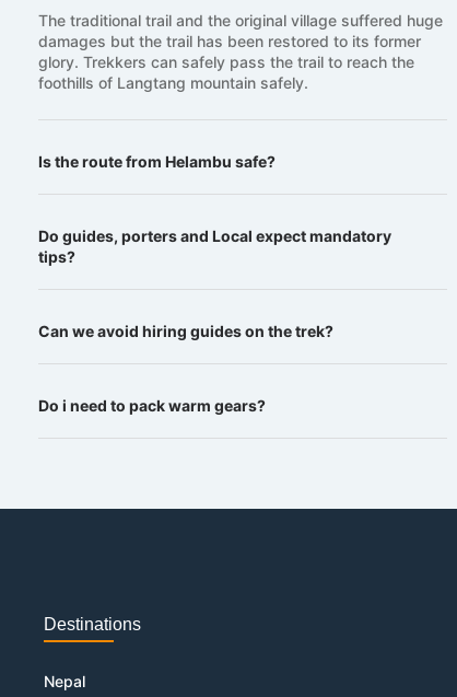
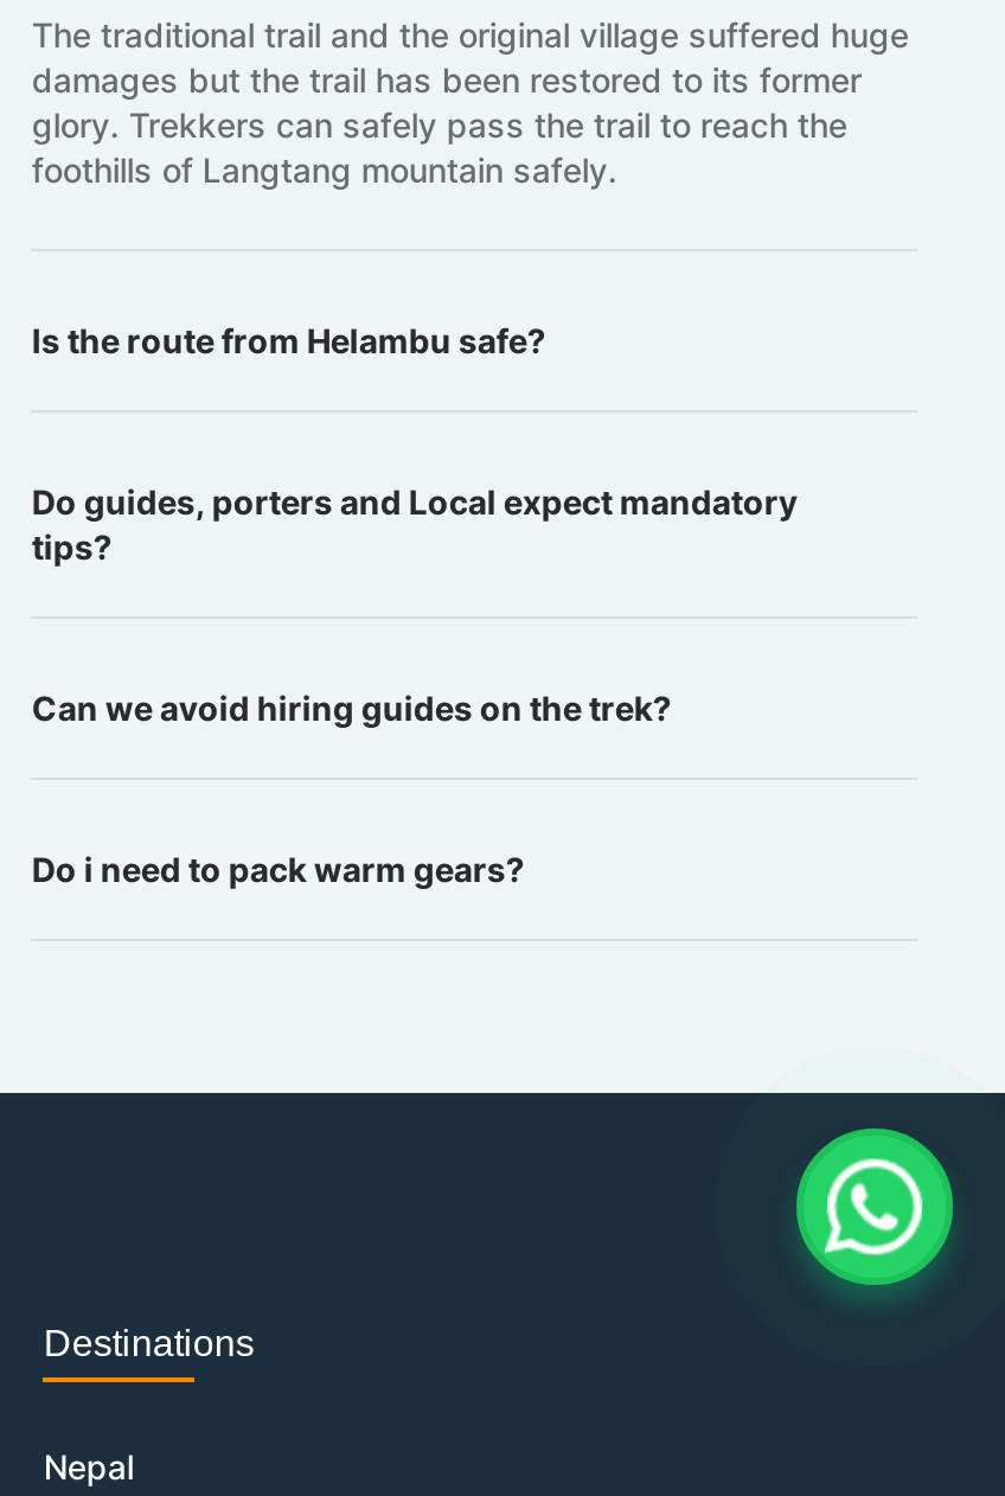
+ [image]
